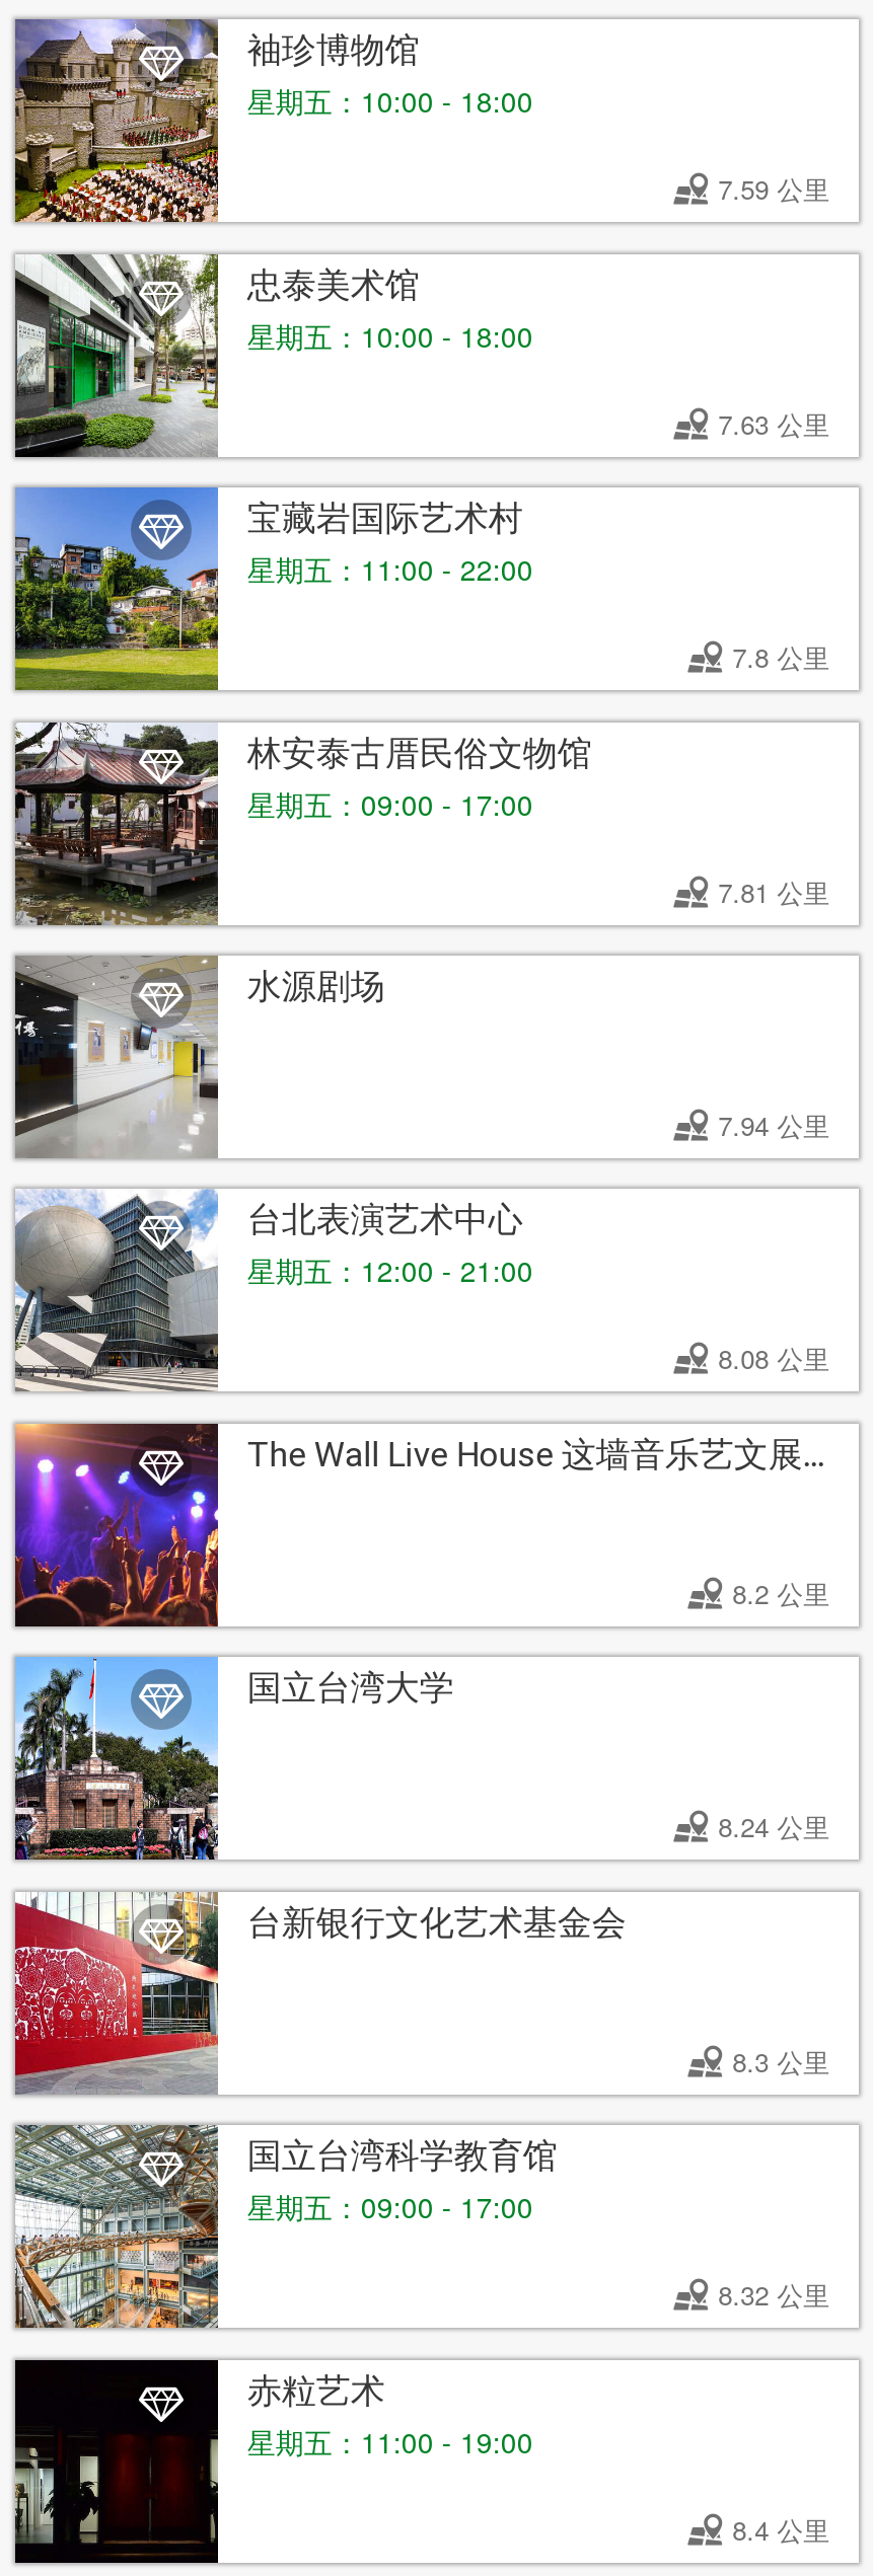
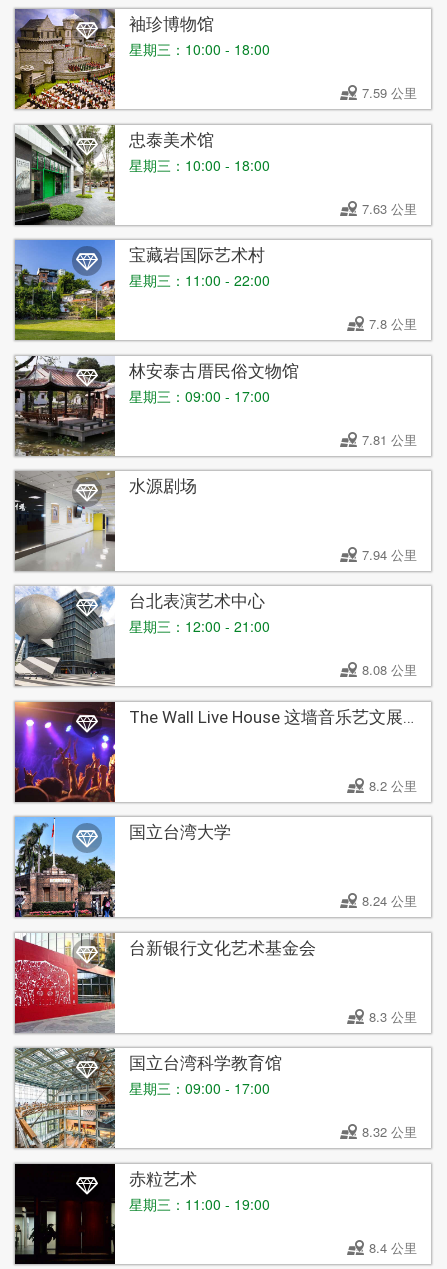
- 星期五：10:00 - 18:00
+ 星期三：10:00 - 18:00

- 星期五：10:00 - 18:00
+ 星期三：10:00 - 18:00

- 星期五：11:00 - 22:00
+ 星期三：11:00 - 22:00

- 星期五：09:00 - 17:00
+ 星期三：09:00 - 17:00

- 星期五：12:00 - 21:00
+ 星期三：12:00 - 21:00

- 星期五：09:00 - 17:00
+ 星期三：09:00 - 17:00

- 星期五：11:00 - 19:00
+ 星期三：11:00 - 19:00
